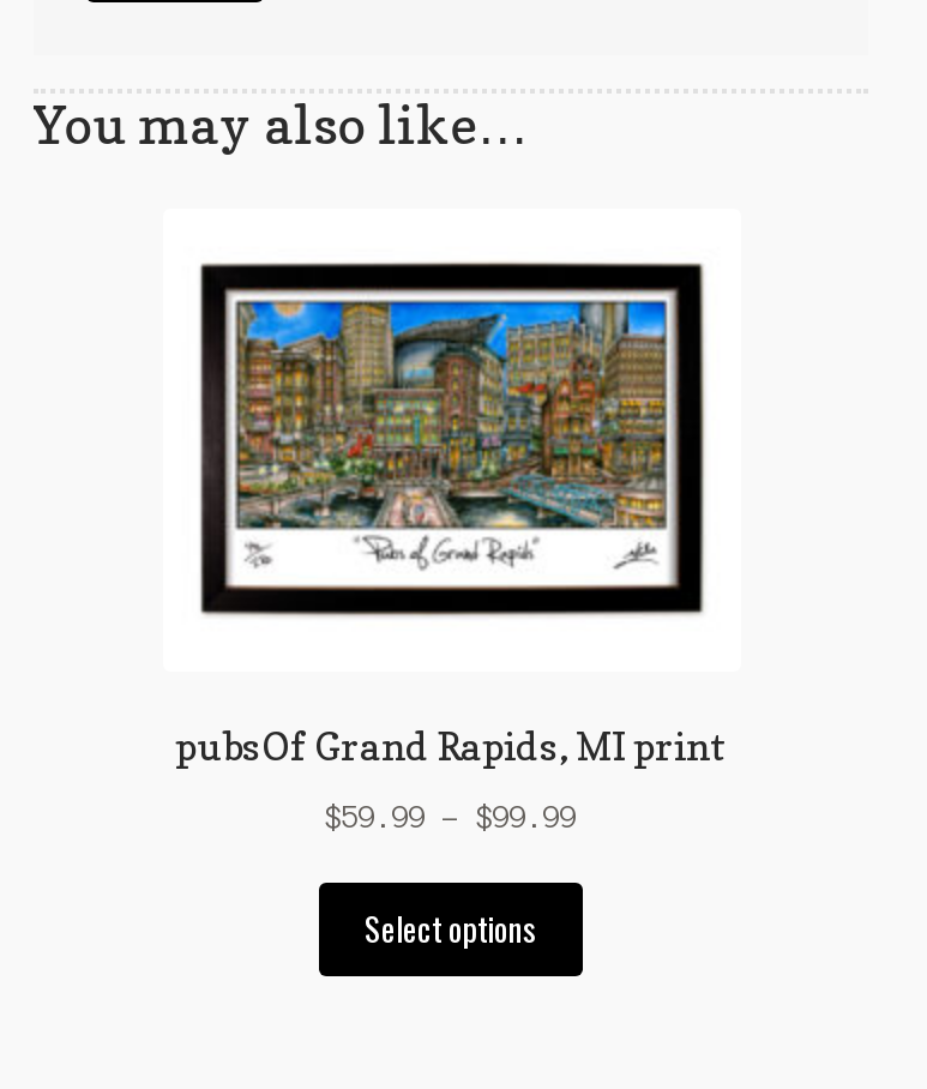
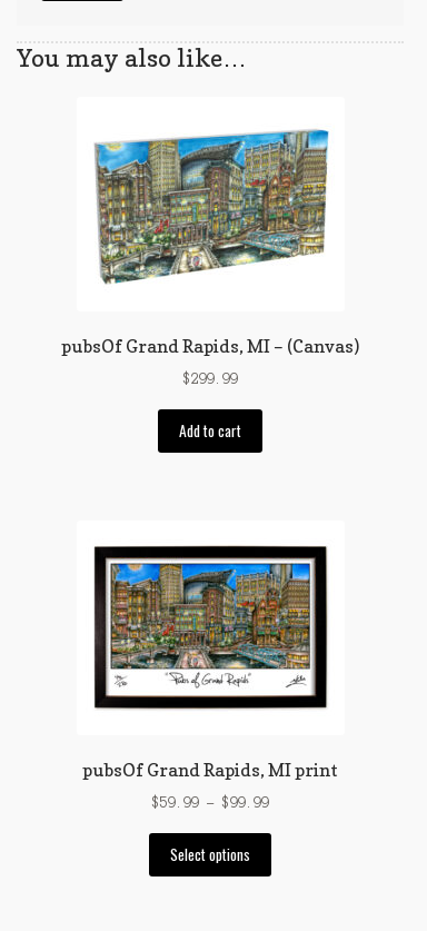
+ pubsOf Grand Rapids, MI – (Canvas)
+ $299.99
+ Add to cart

+ [image]
